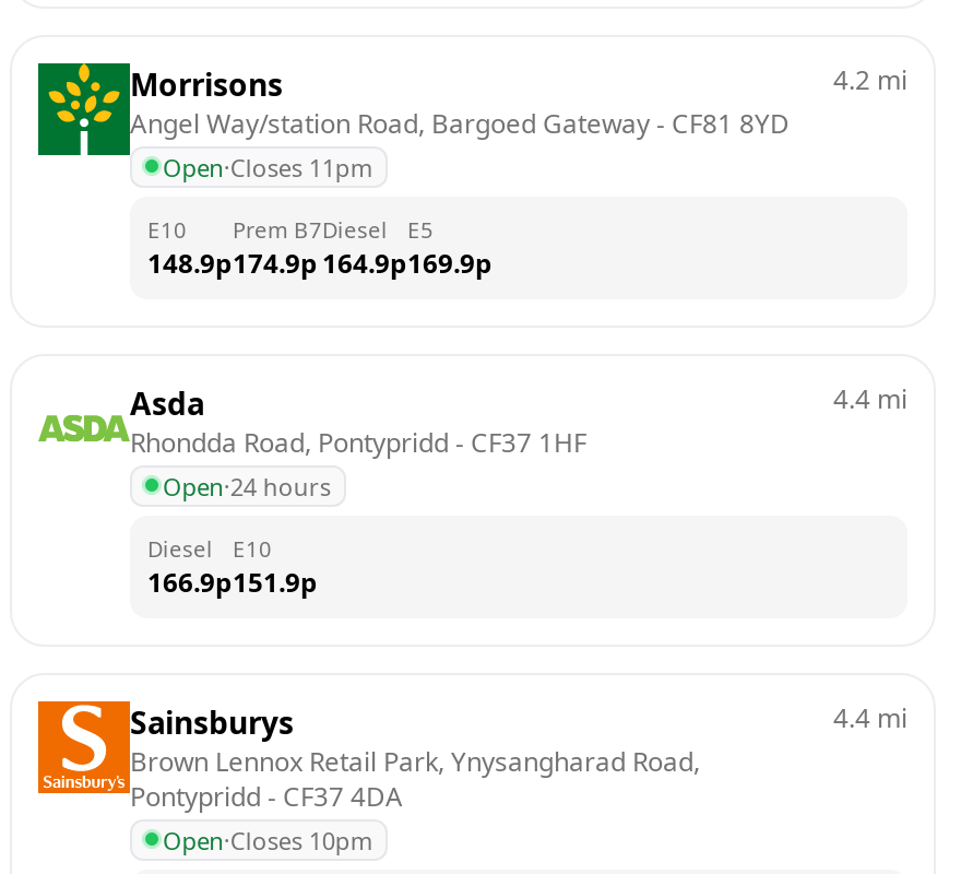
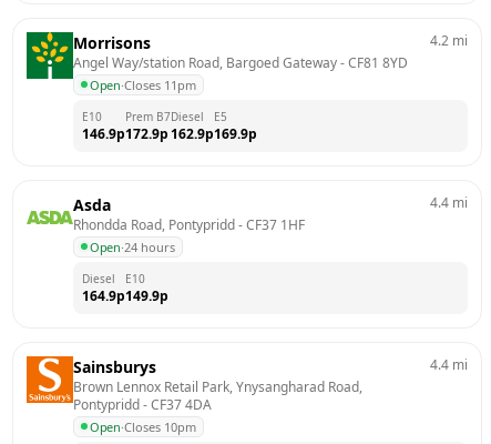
- 148.9p
+ 146.9p

- 174.9p
+ 172.9p

- 164.9p
+ 162.9p

- 166.9p
+ 164.9p

- 151.9p
+ 149.9p
